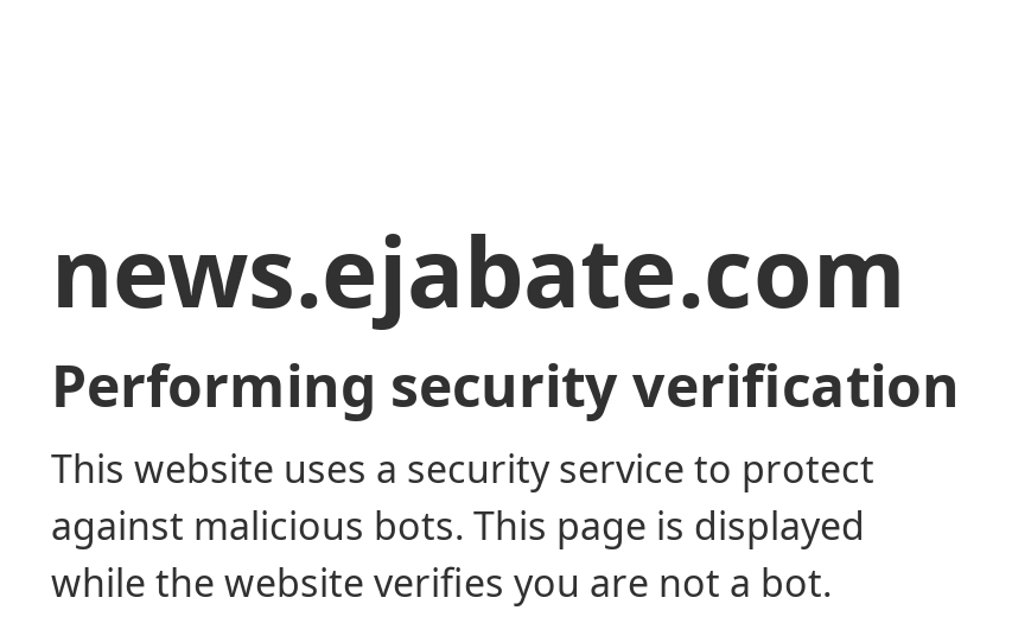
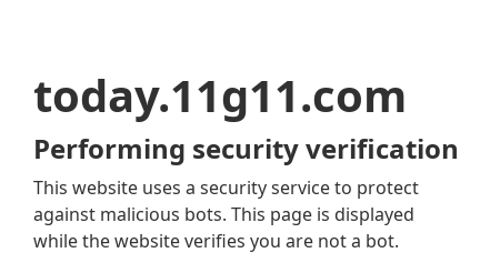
- news.ejabate.com
+ today.11g11.com
